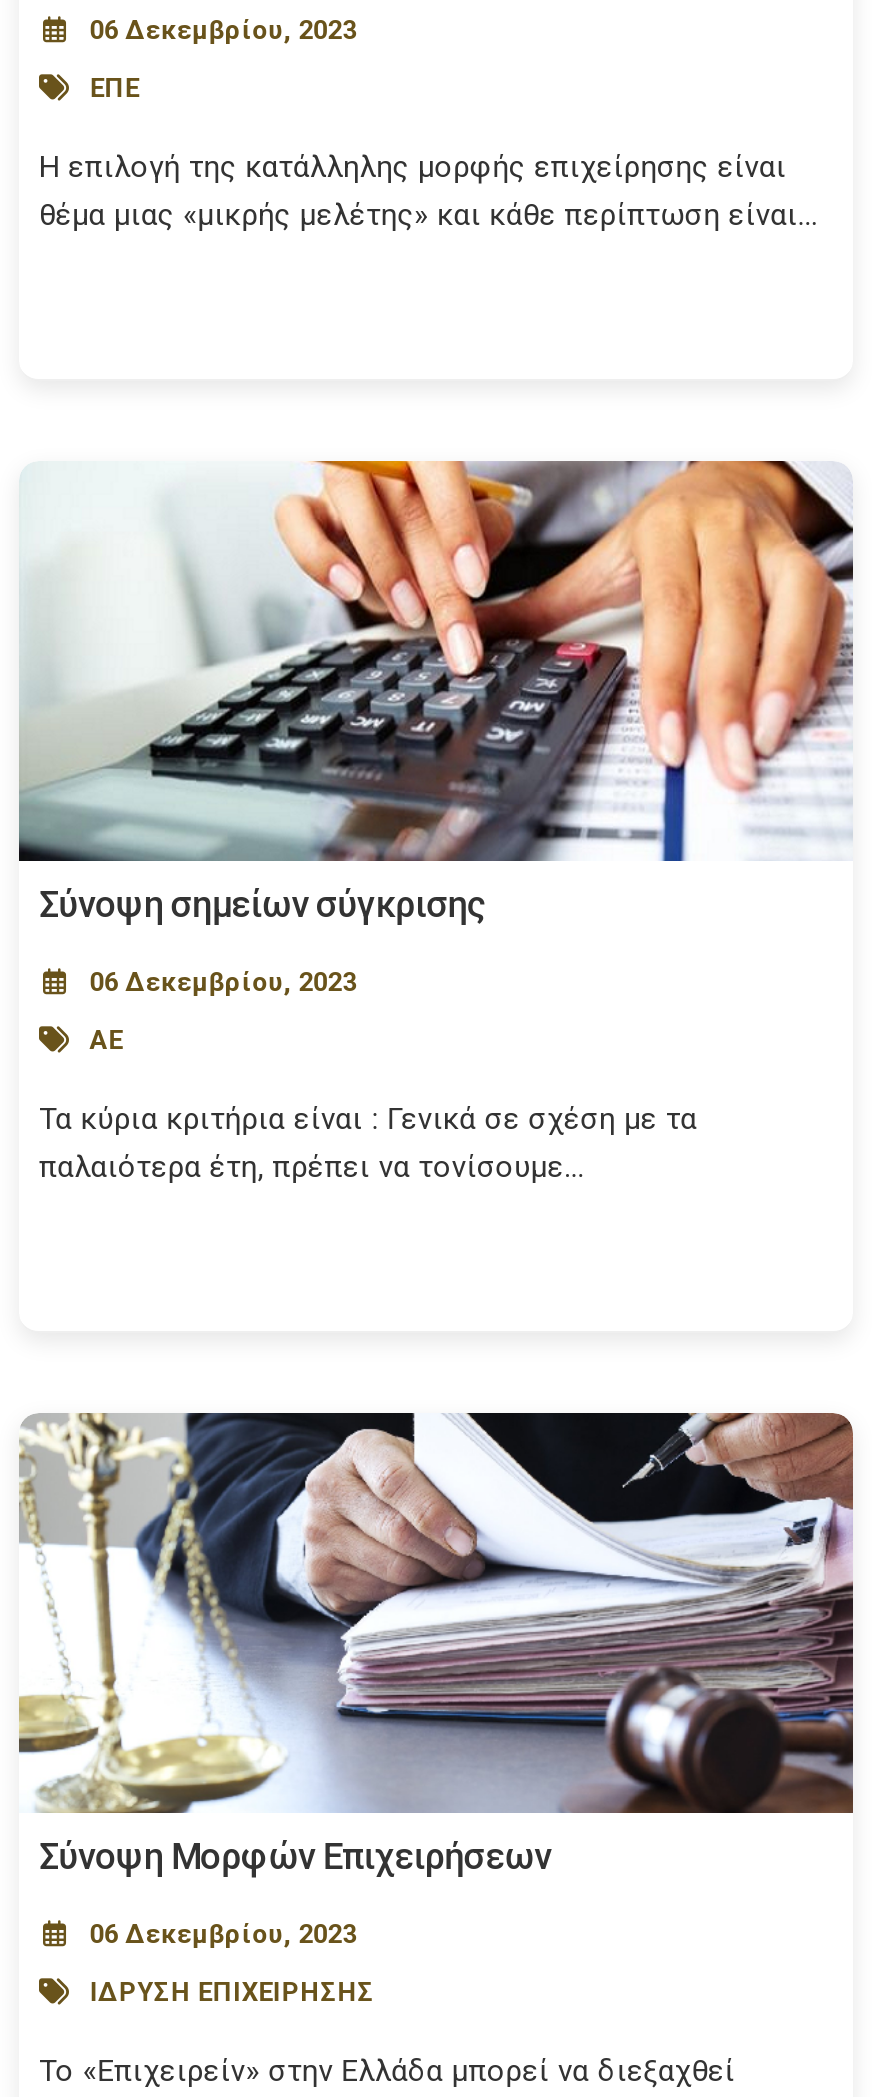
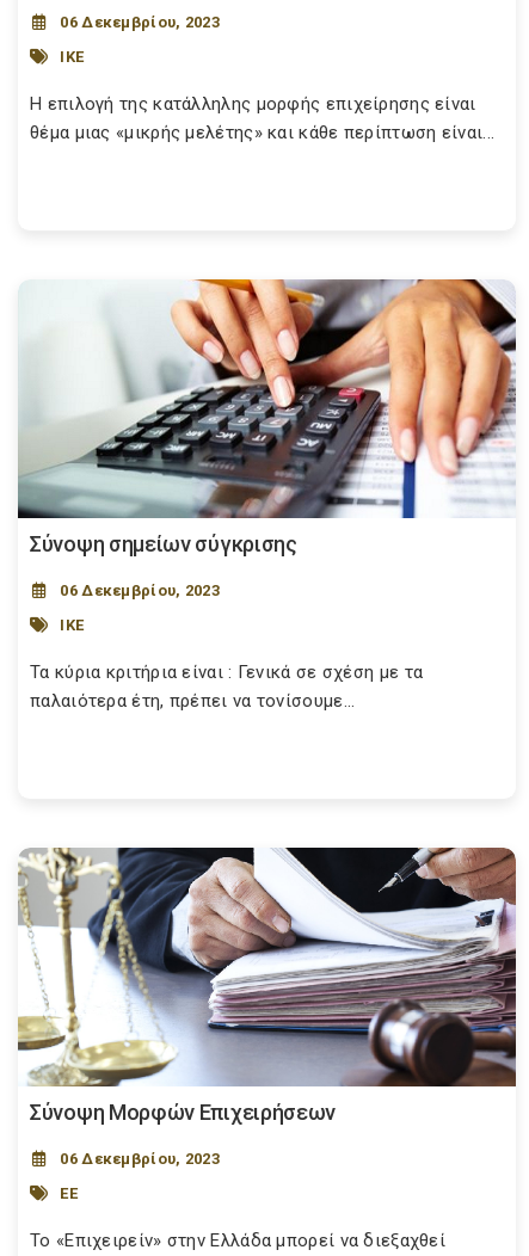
- ΕΠΕ
+ ΙΚΕ

- ΑΕ
+ ΙΚΕ

- ΙΔΡΥΣΗ ΕΠΙΧΕΙΡΗΣΗΣ
+ ΕΕ
